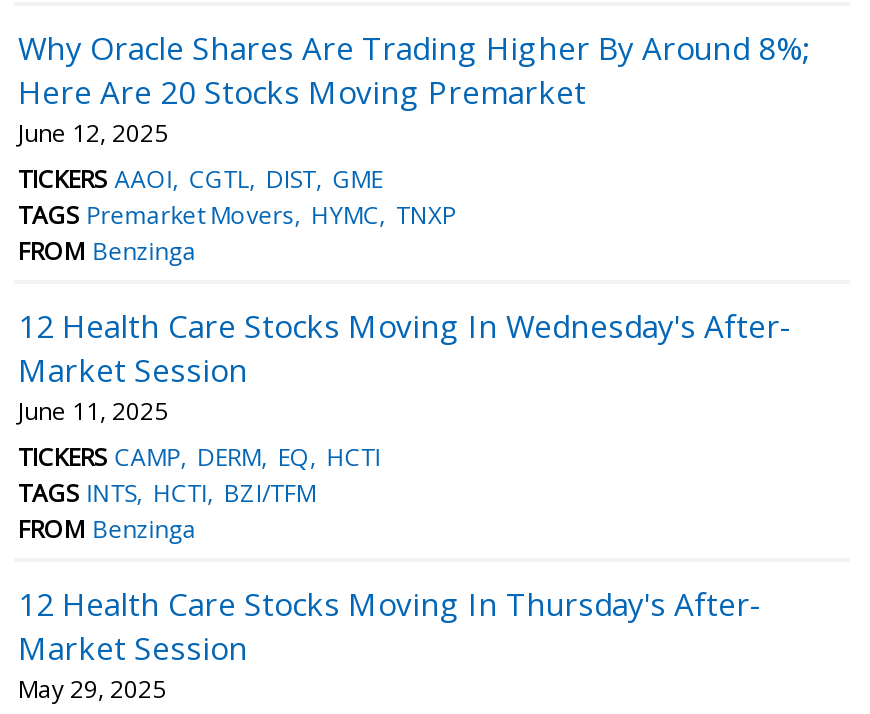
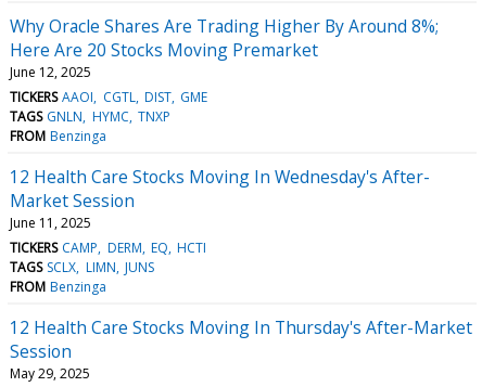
- TAGS Premarket Movers HYMC TNXP
+ TAGS GNLN HYMC TNXP

- TAGS INTS HCTI BZI/TFM
+ TAGS SCLX LIMN JUNS
